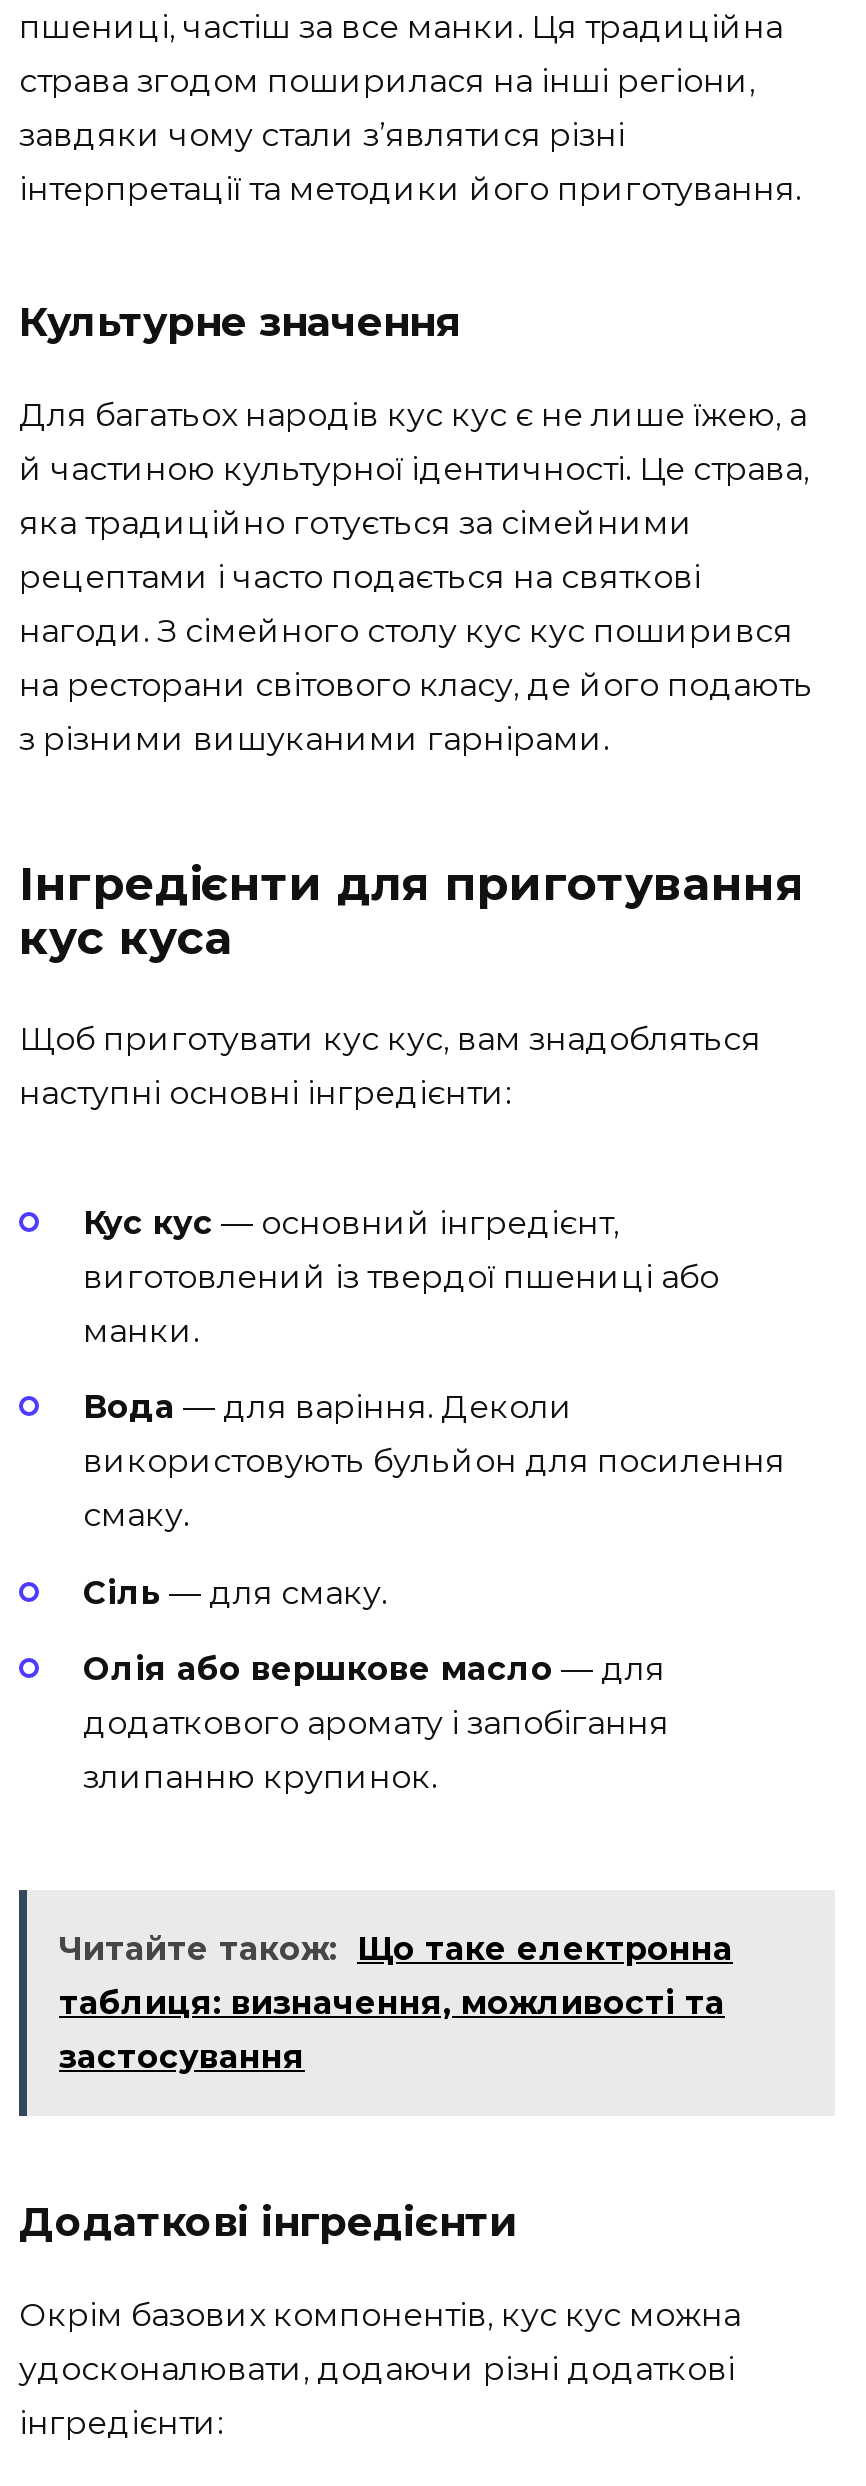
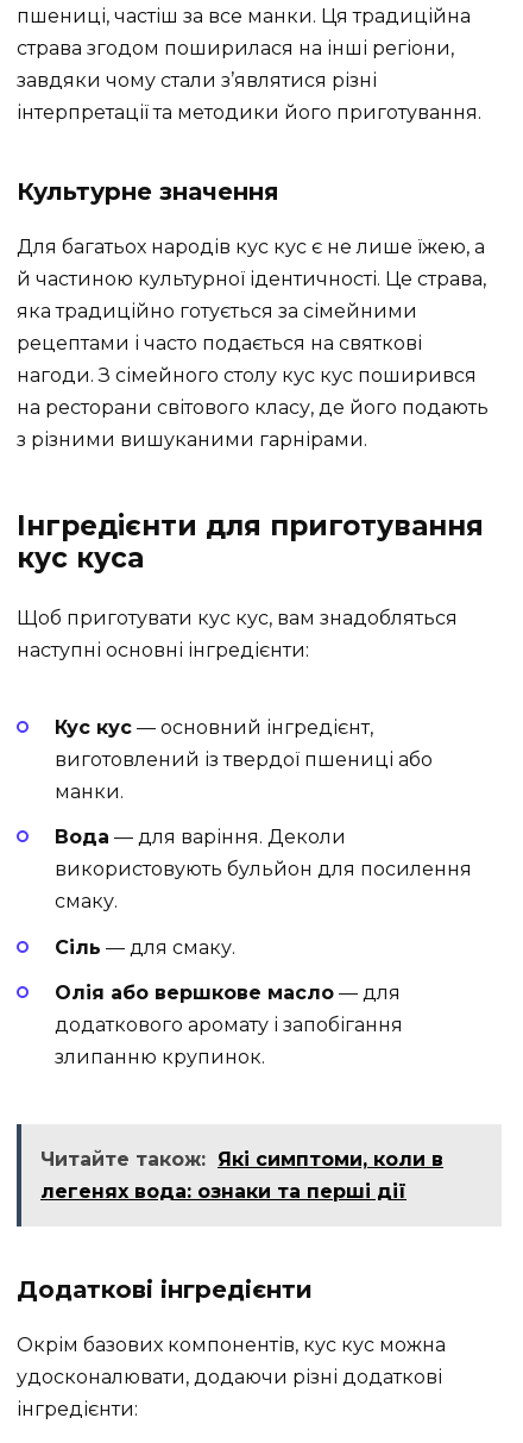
- Читайте також: Що таке електронна
- таблиця: визначення, можливості та
- застосування
+ Читайте також: Які симптоми, коли в
+ легенях вода: ознаки та перші дії
